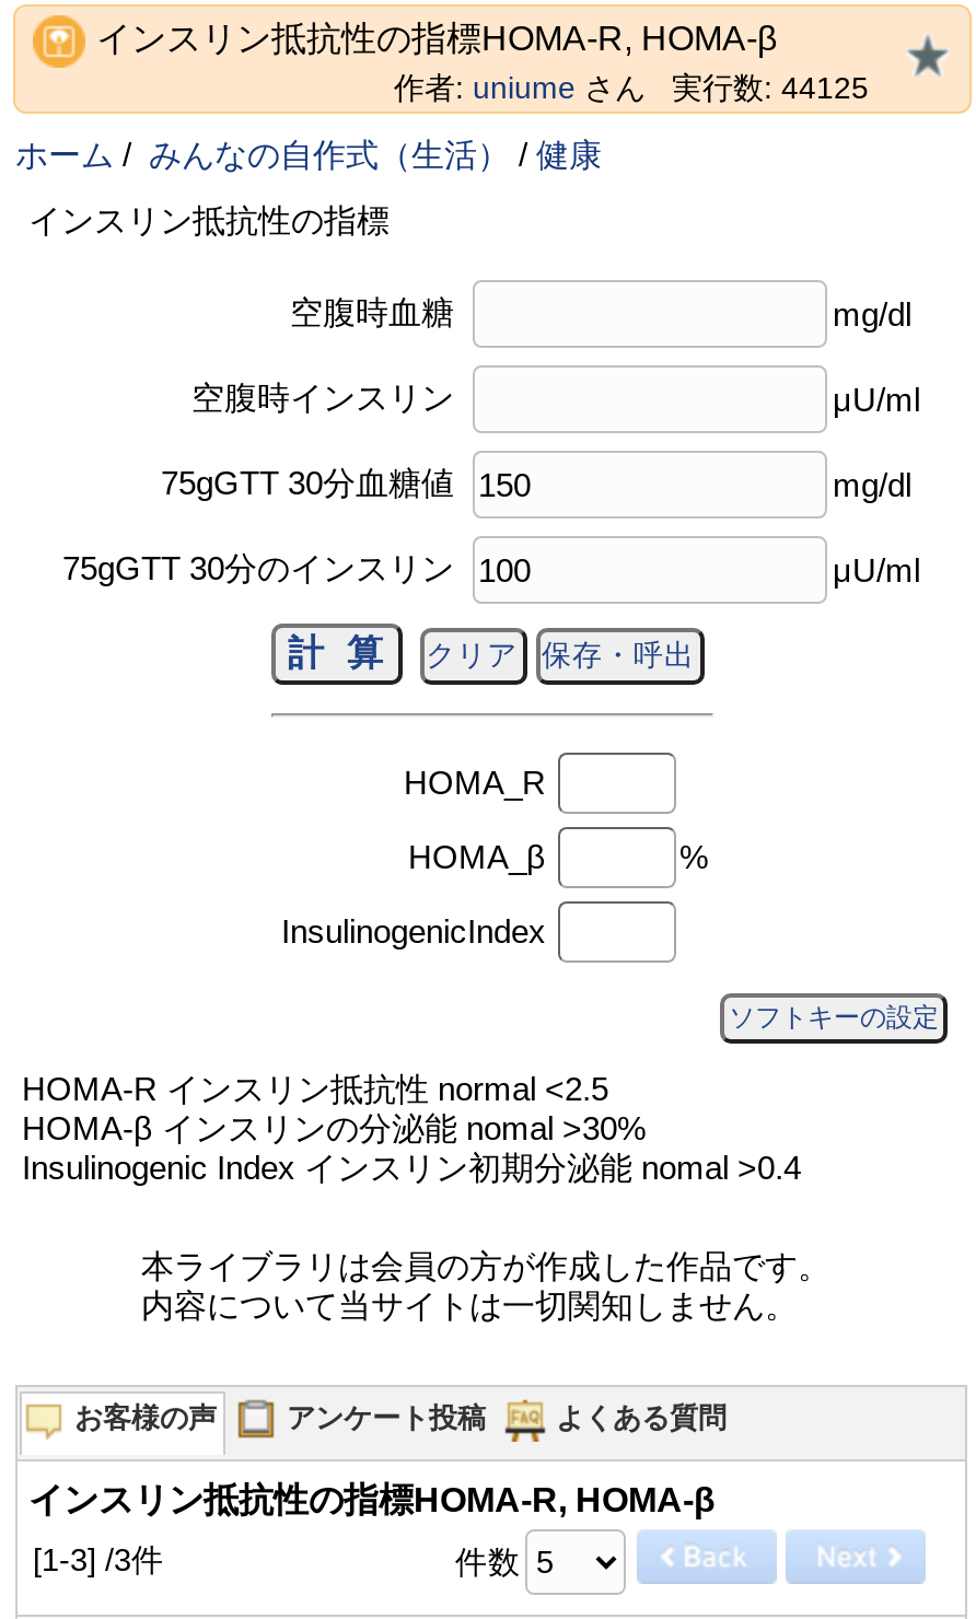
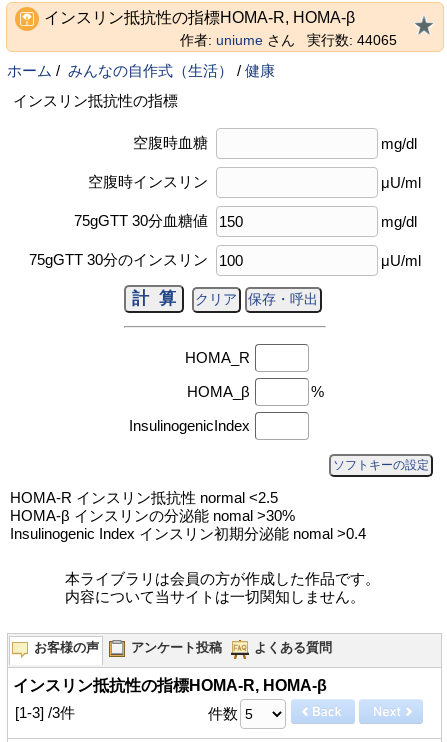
- 作者: uniumeさん実行数: 44125
+ 作者: uniumeさん実行数: 44065
